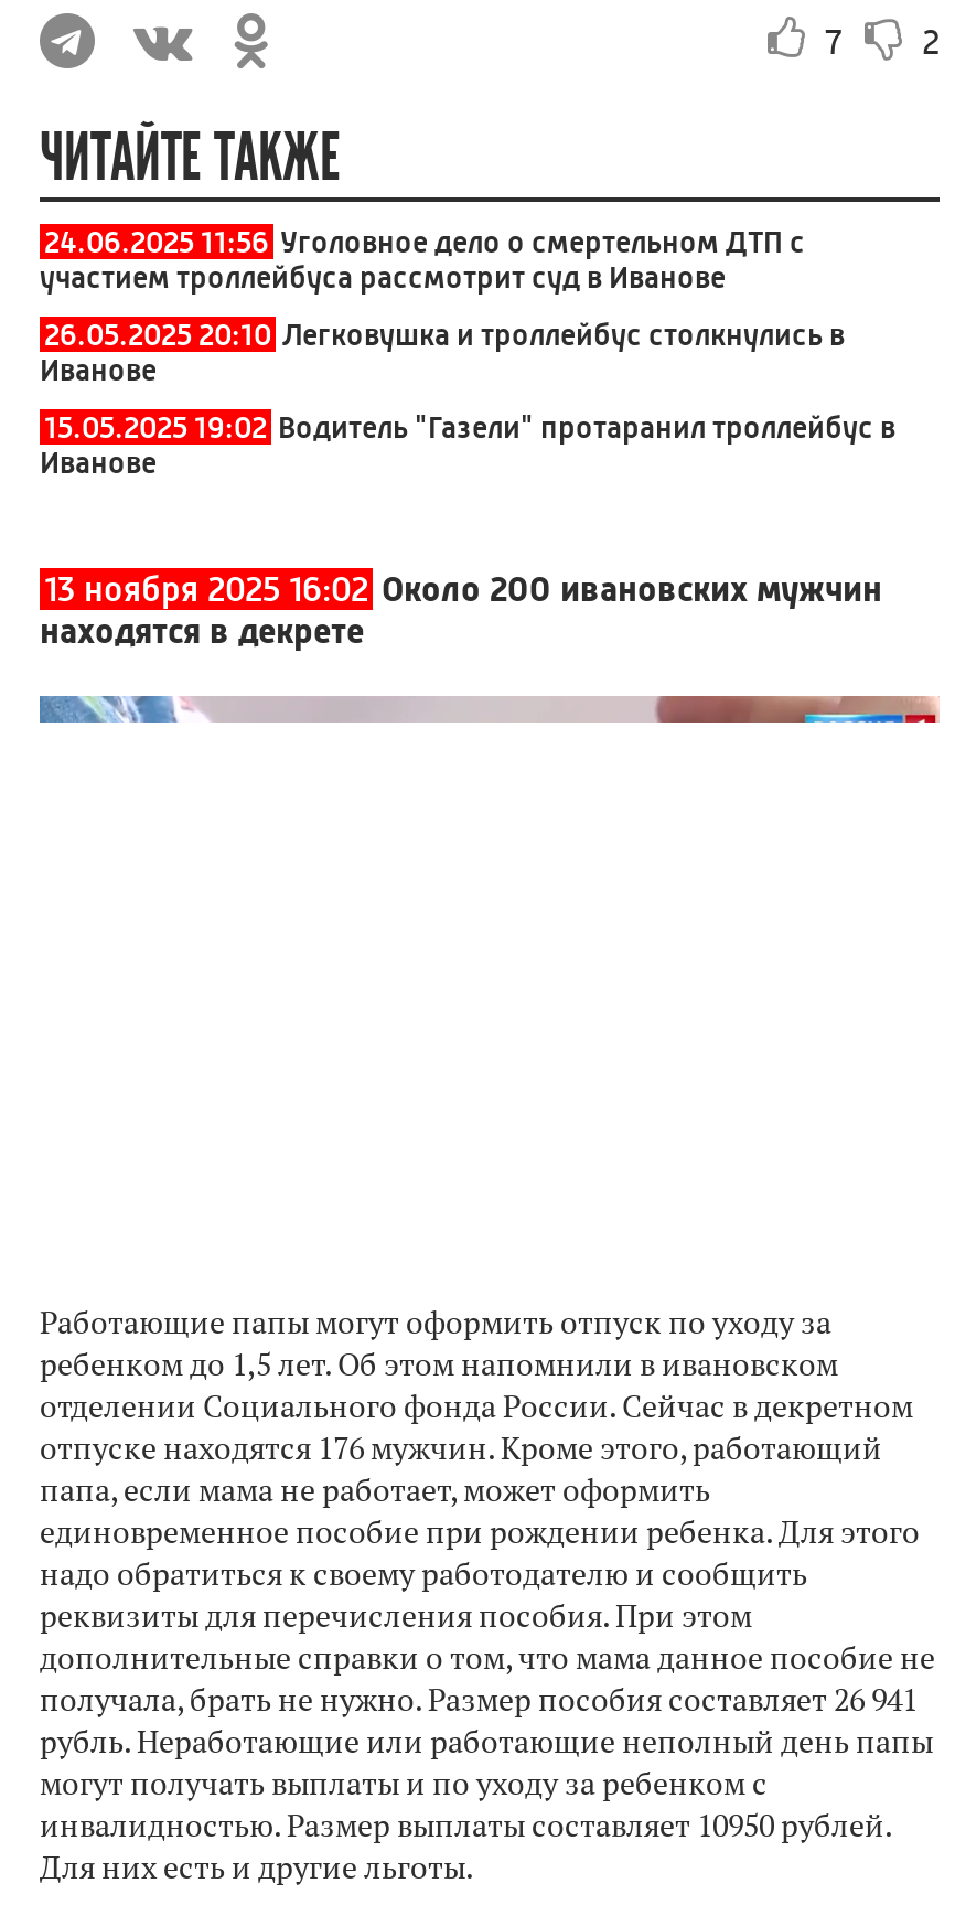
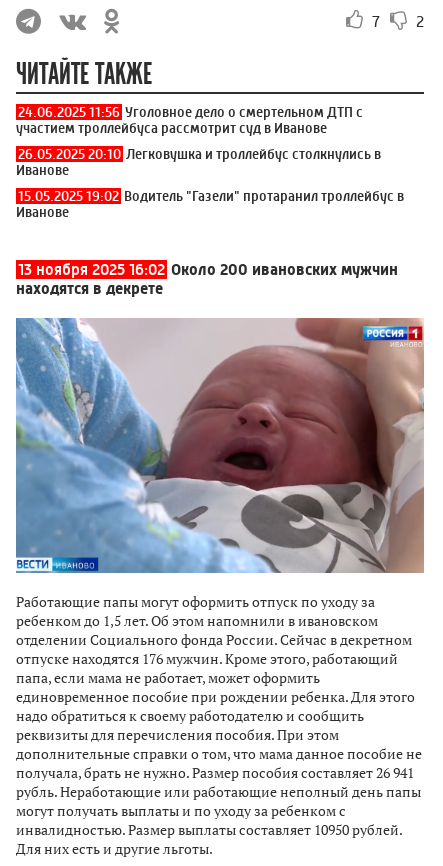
+ [image]
